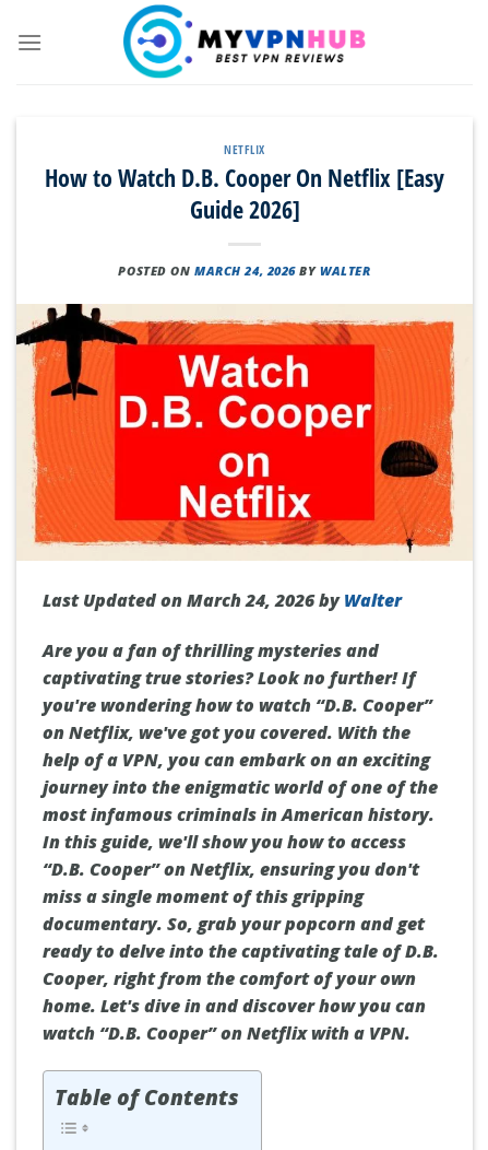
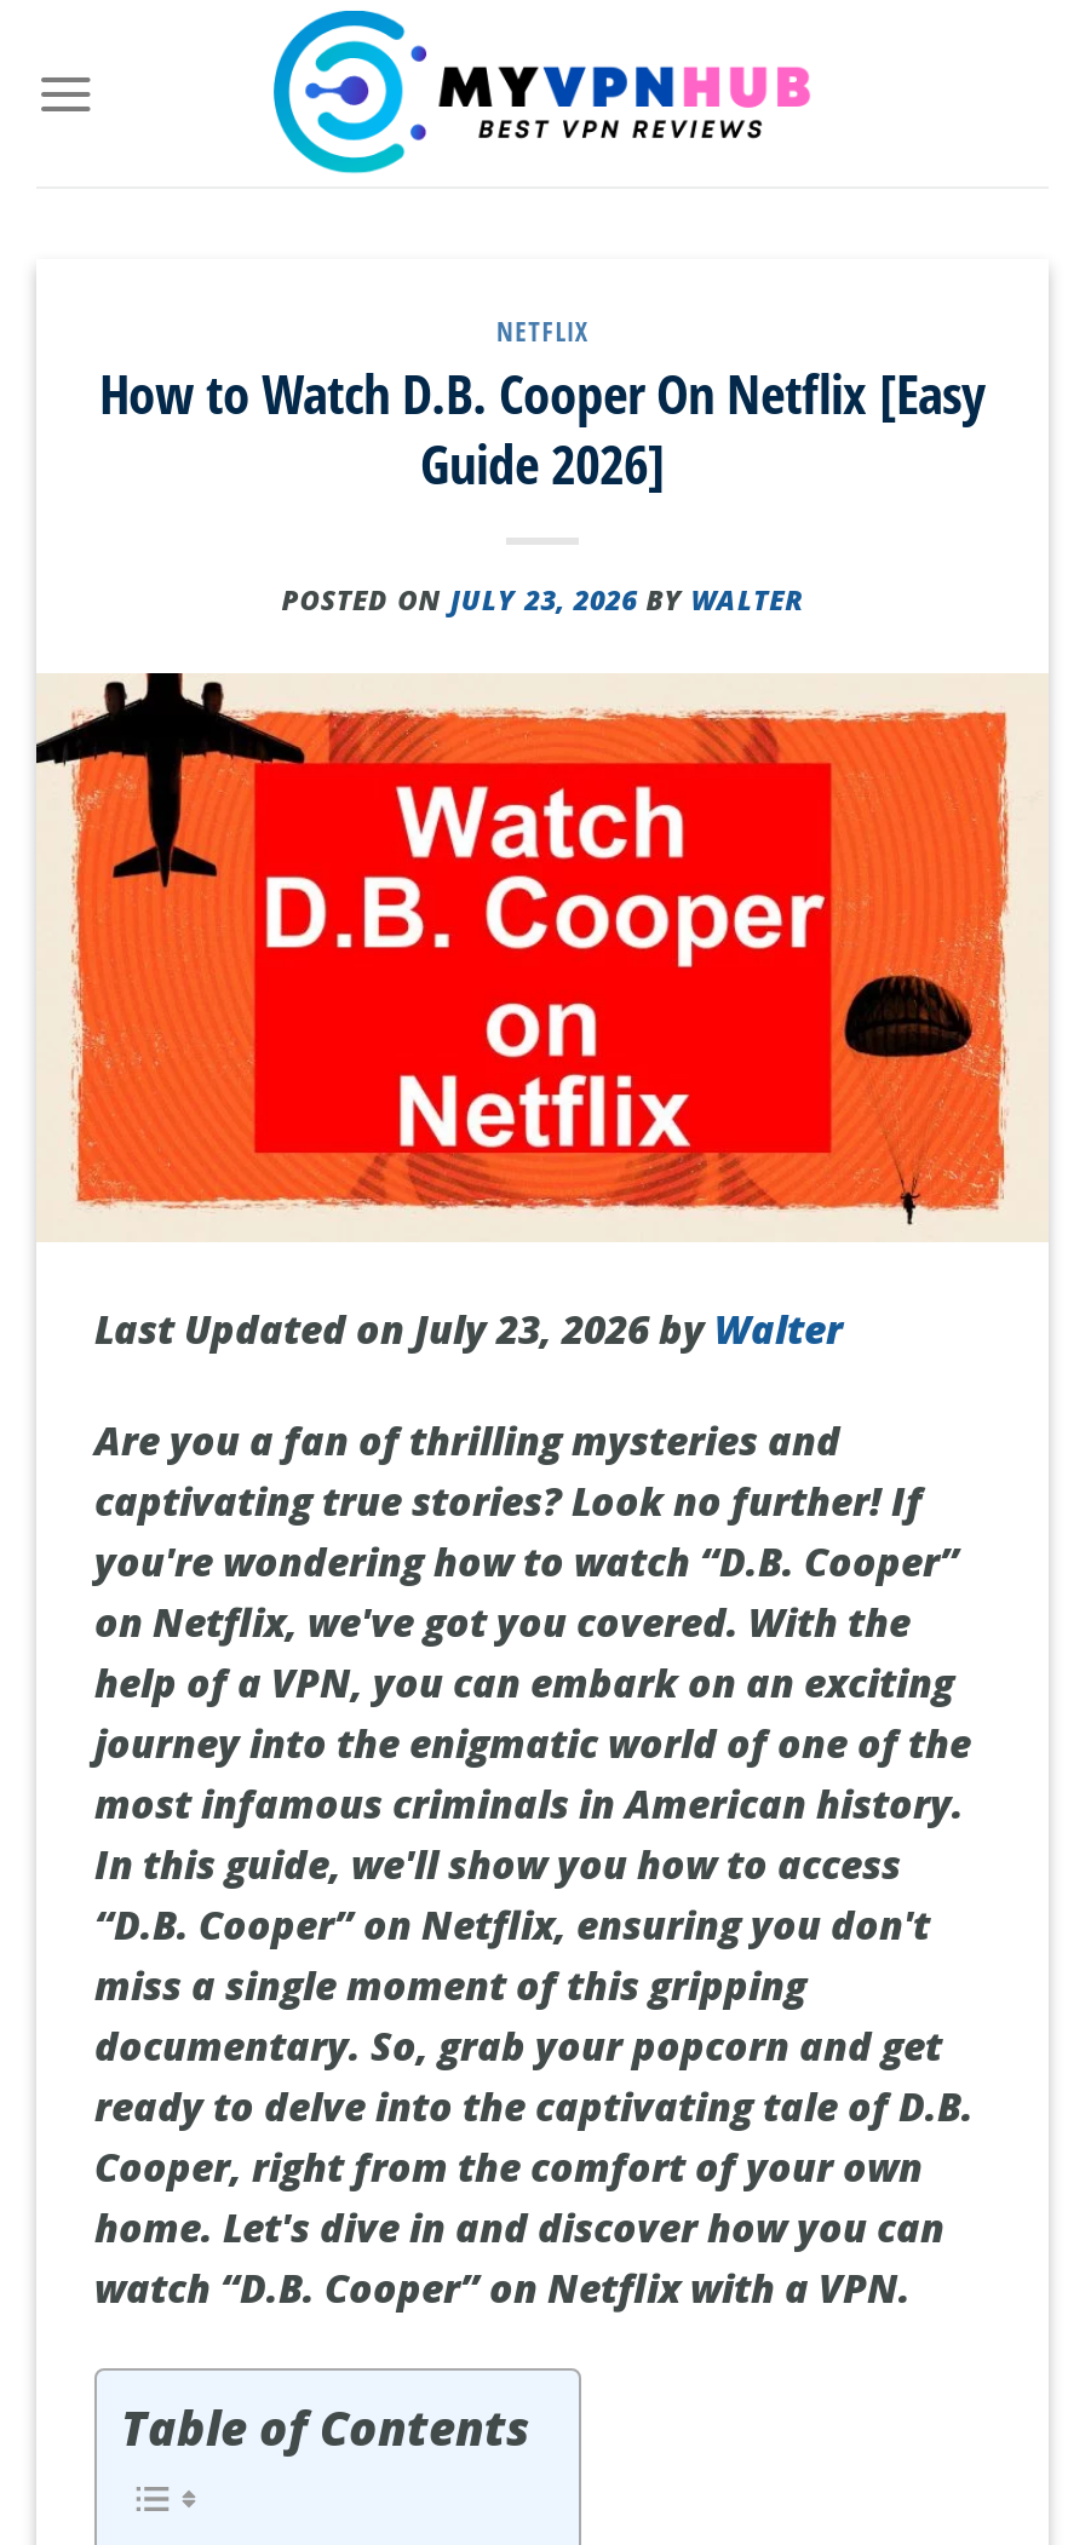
- POSTED ON MARCH 24, 2026 BY WALTER
+ POSTED ON JULY 23, 2026 BY WALTER

- Last Updated on March 24, 2026 by Walter
+ Last Updated on July 23, 2026 by Walter
